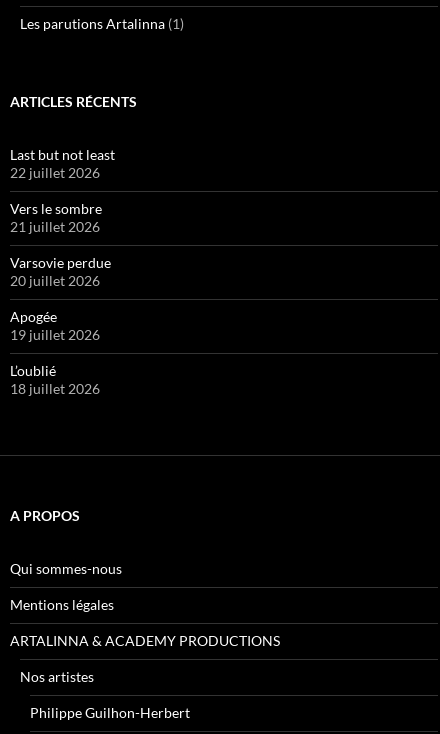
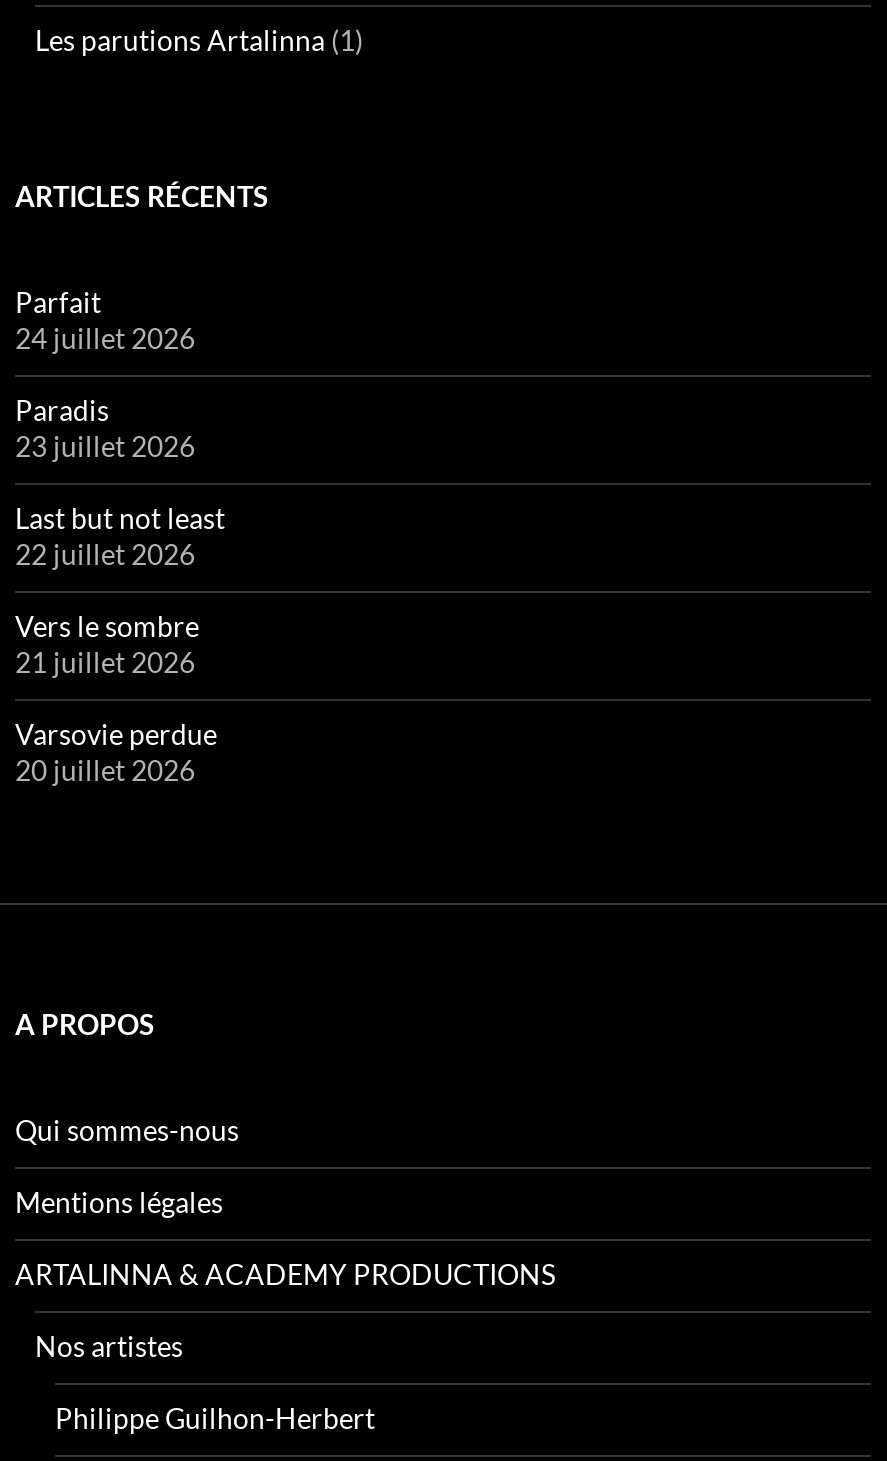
+ Parfait
+ 24 juillet 2026
+ Paradis
+ 23 juillet 2026

moved down: Last but not least | 22 juillet 2026 | Vers le sombre | 21 juillet 2026 | Varsovie perdue | 20 juillet 2026

- Apogée
- 19 juillet 2026
- L’oublié
- 18 juillet 2026
